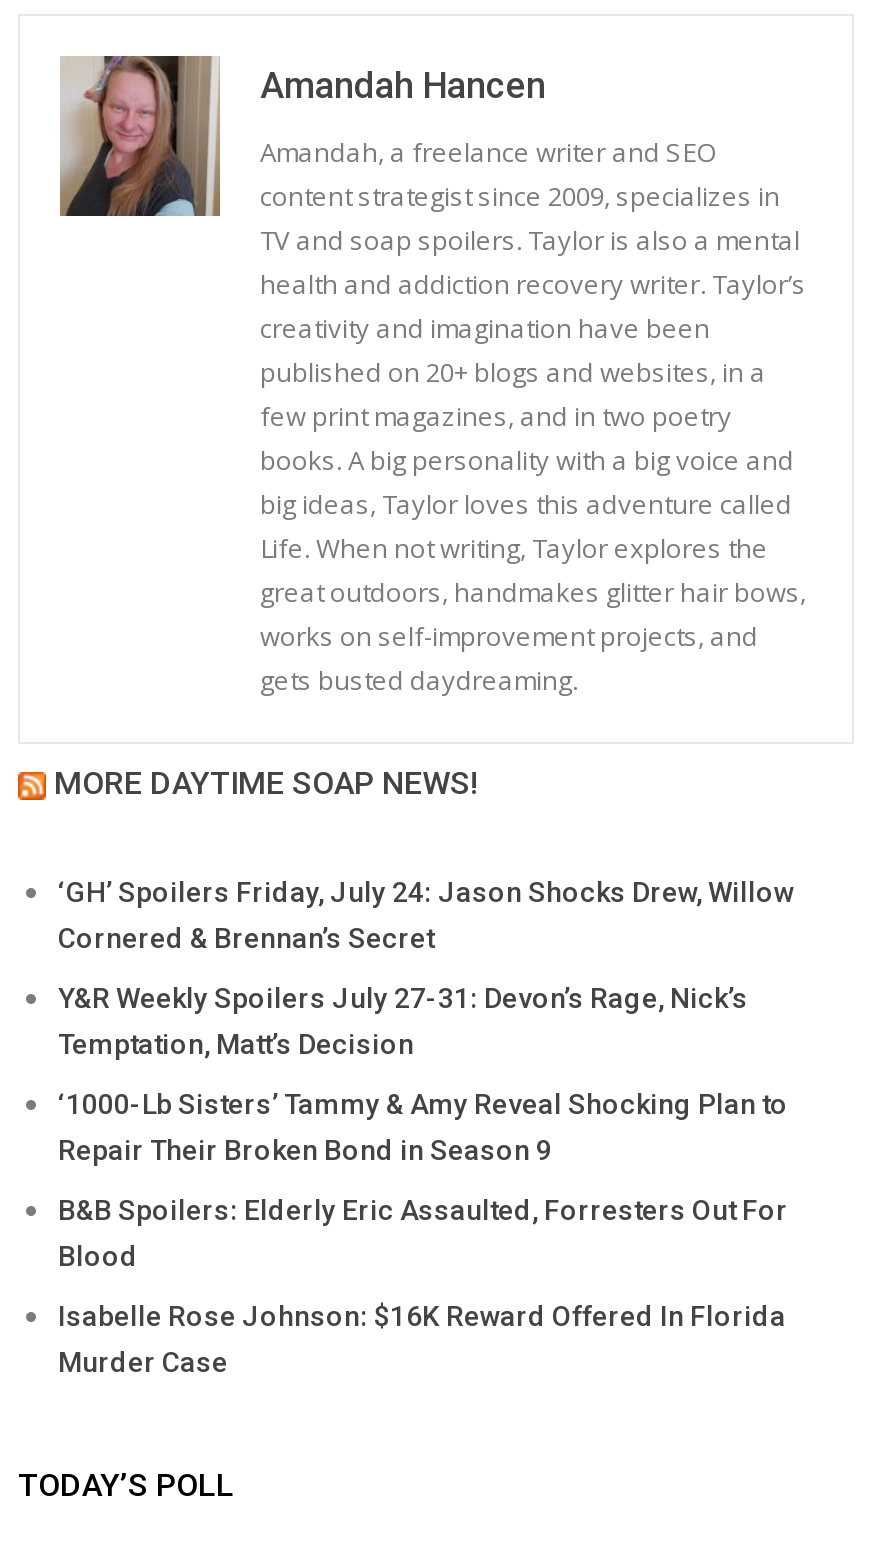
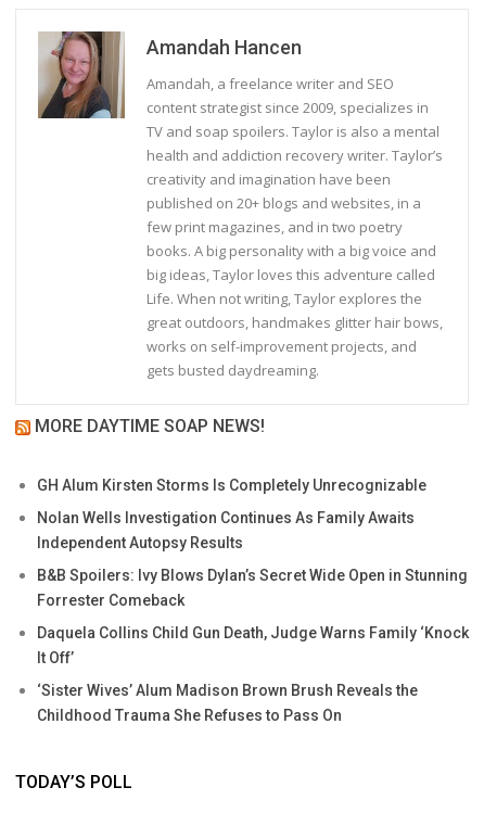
- ‘GH’ Spoilers Friday, July 24: Jason Shocks Drew, Willow
- Cornered & Brennan’s Secret
+ GH Alum Kirsten Storms Is Completely Unrecognizable

- Y&R Weekly Spoilers July 27-31: Devon’s Rage, Nick’s
- Temptation, Matt’s Decision
+ Nolan Wells Investigation Continues As Family Awaits
+ Independent Autopsy Results

- ‘1000-Lb Sisters’ Tammy & Amy Reveal Shocking Plan to
- Repair Their Broken Bond in Season 9
+ B&B Spoilers: Ivy Blows Dylan’s Secret Wide Open in Stunning
+ Forrester Comeback

- B&B Spoilers: Elderly Eric Assaulted, Forresters Out For
- Blood
+ Daquela Collins Child Gun Death, Judge Warns Family ‘Knock
+ It Off’

- Isabelle Rose Johnson: $16K Reward Offered In Florida
- Murder Case
+ ‘Sister Wives’ Alum Madison Brown Brush Reveals the
+ Childhood Trauma She Refuses to Pass On
